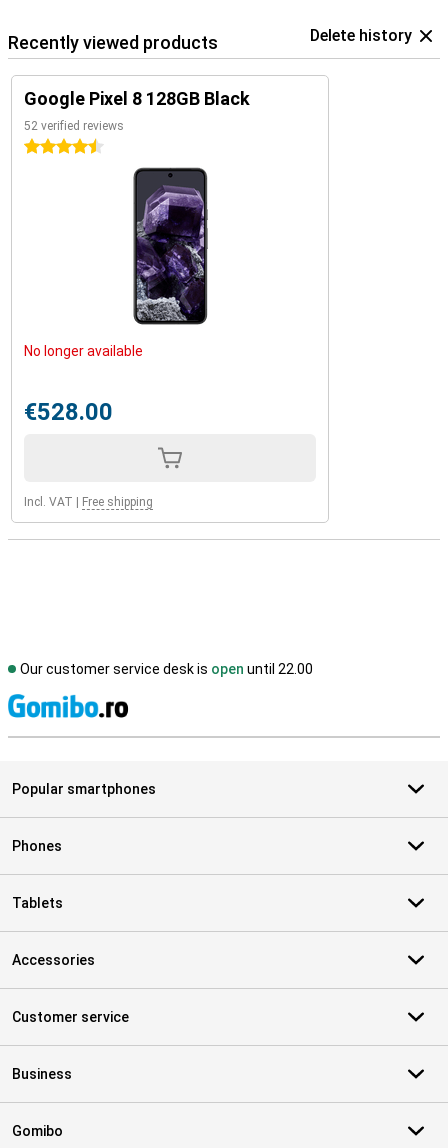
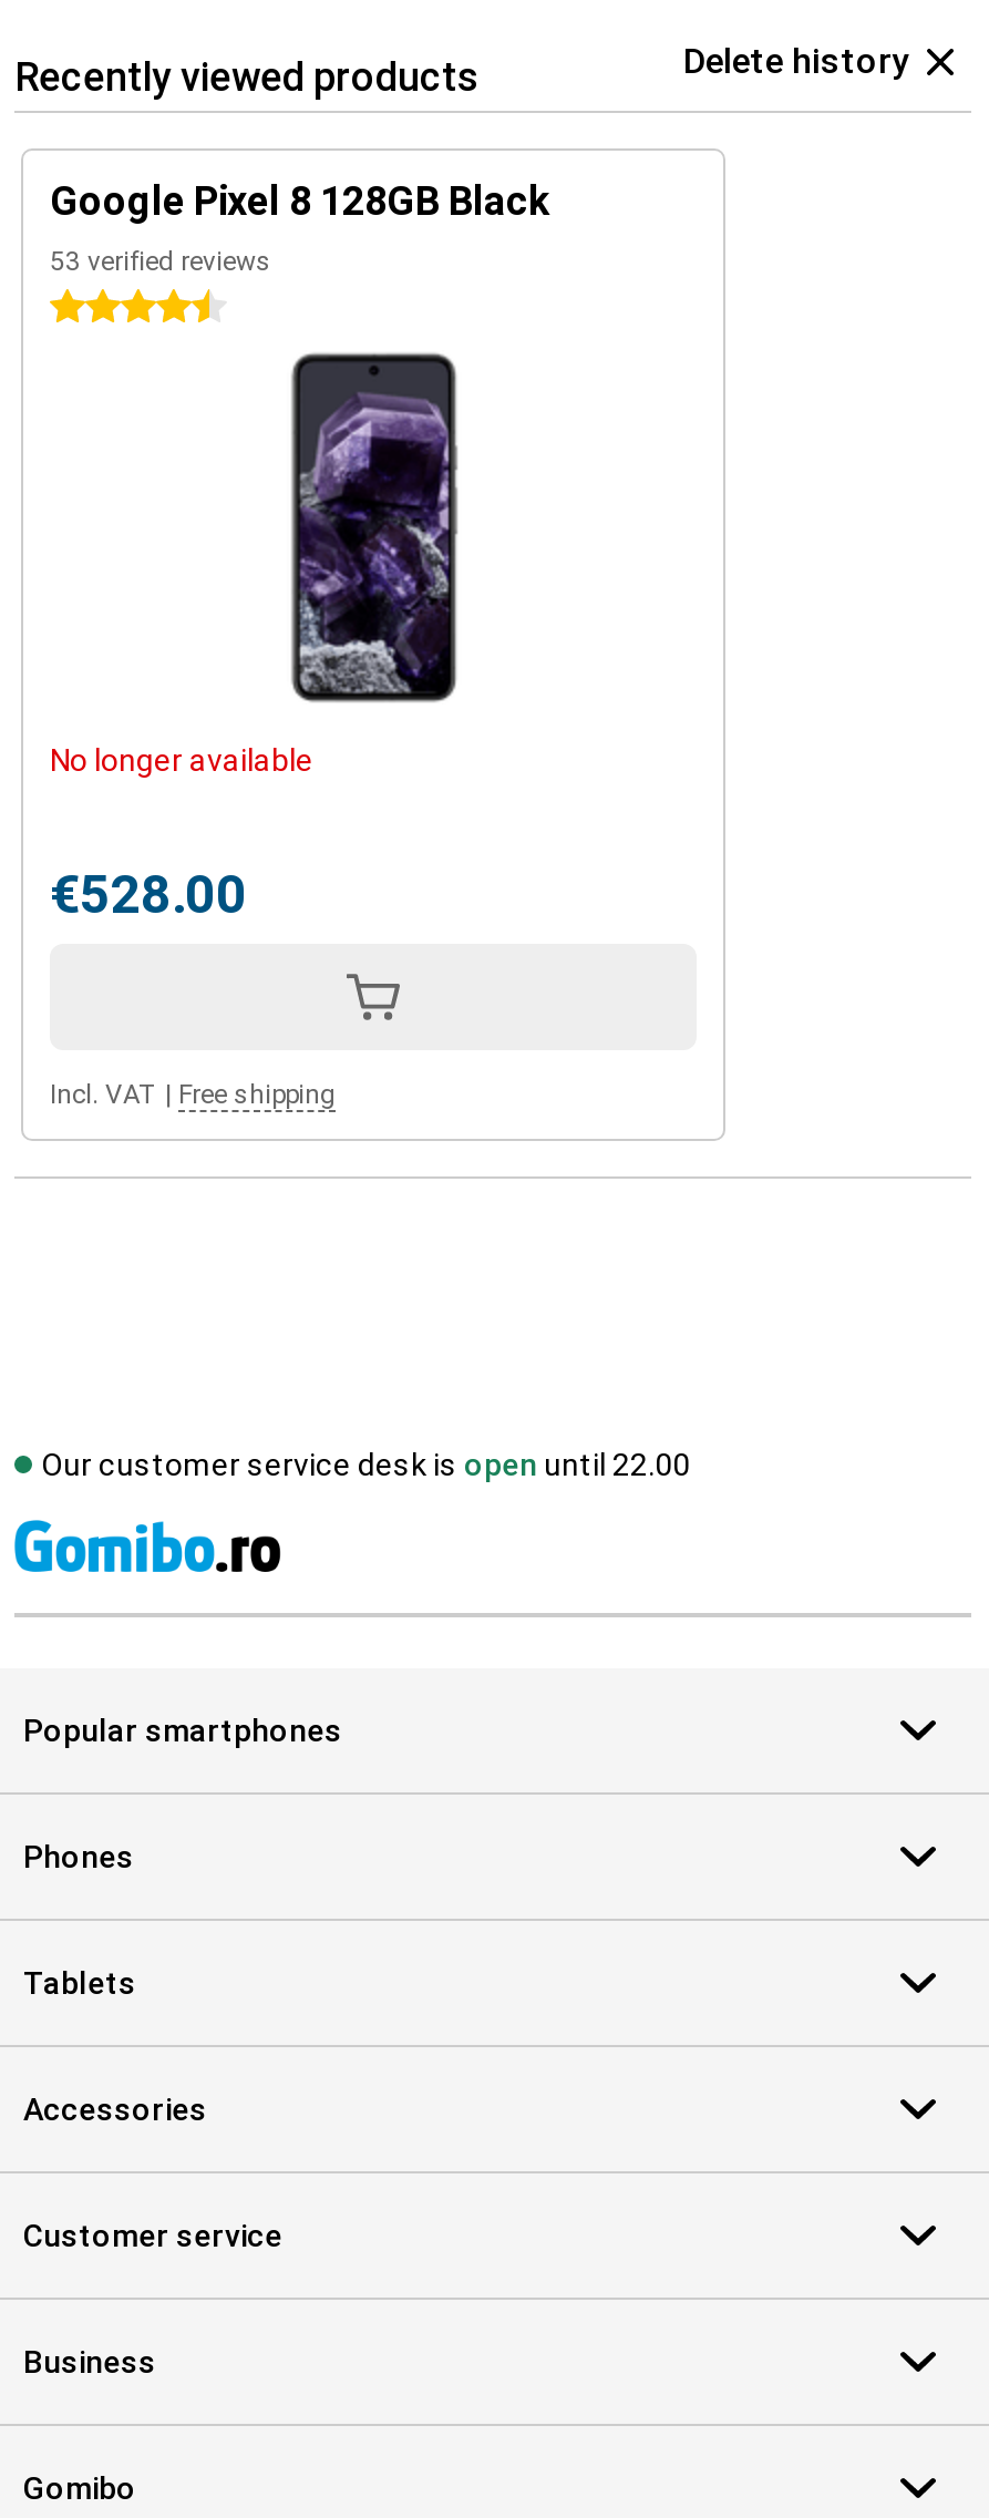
- 52 verified reviews
+ 53 verified reviews
